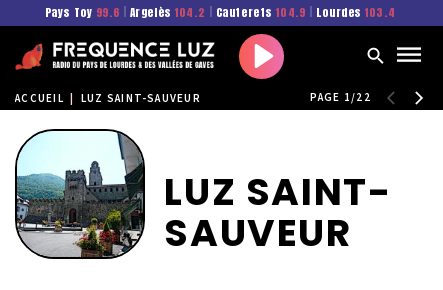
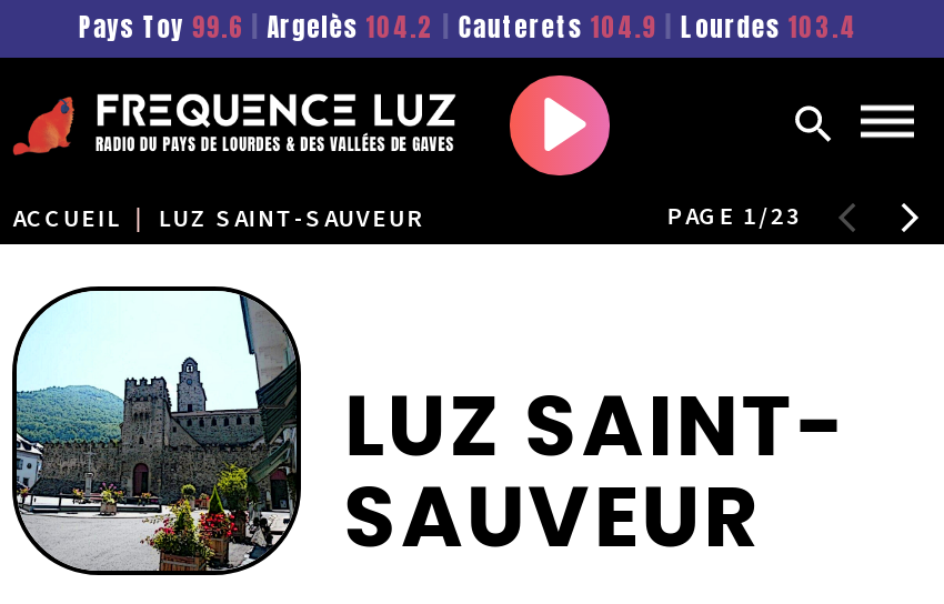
- PAGE 1/22
+ PAGE 1/23
